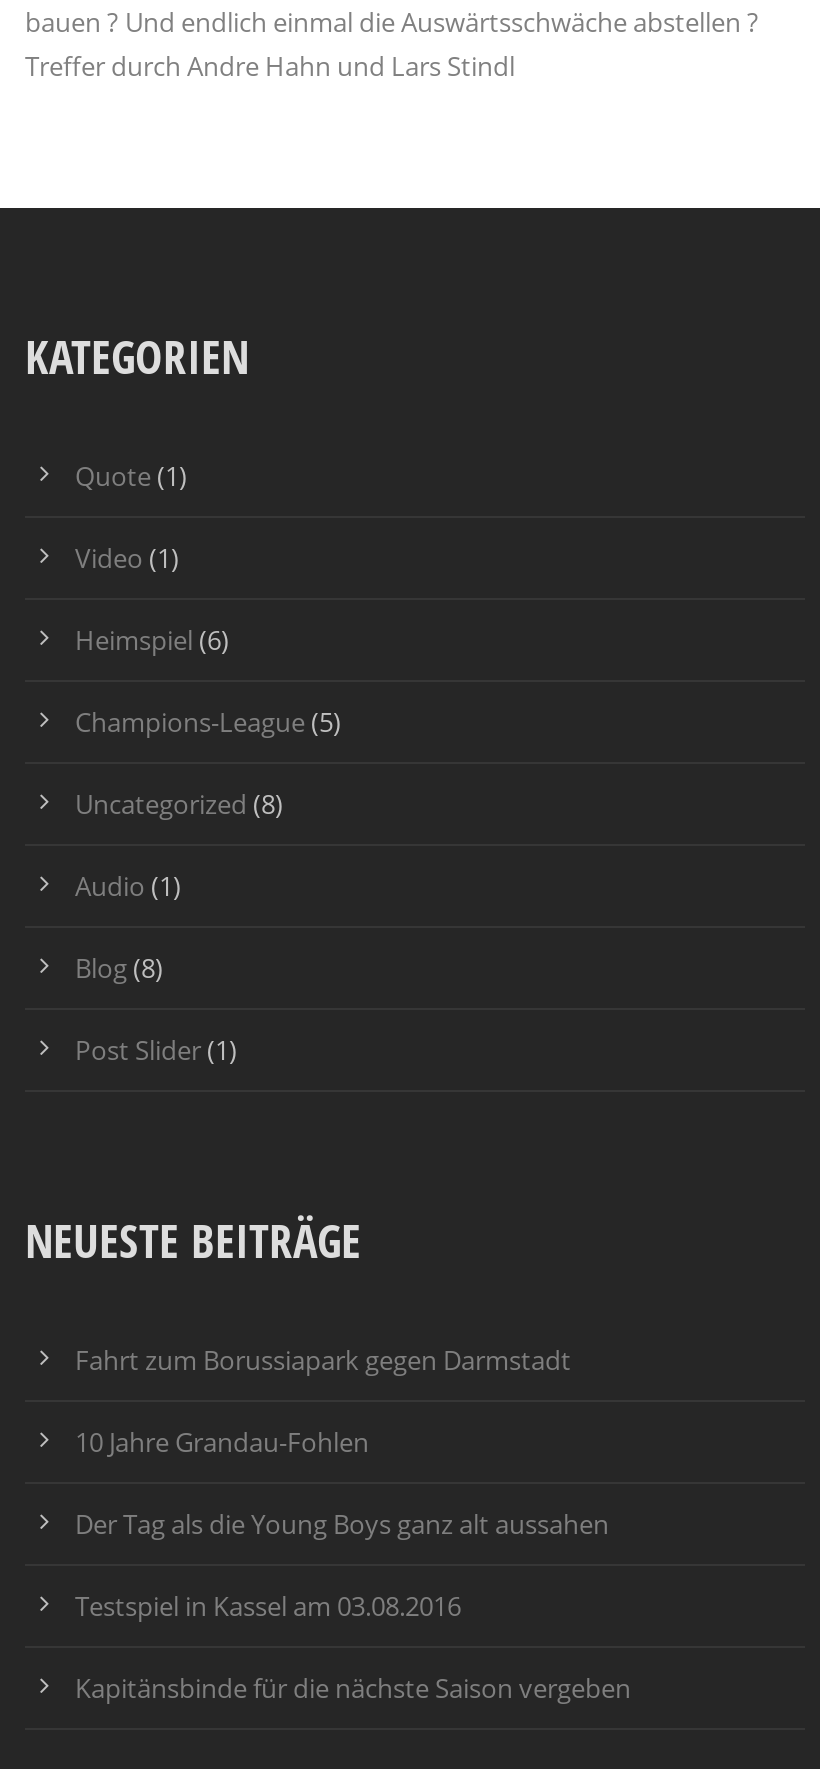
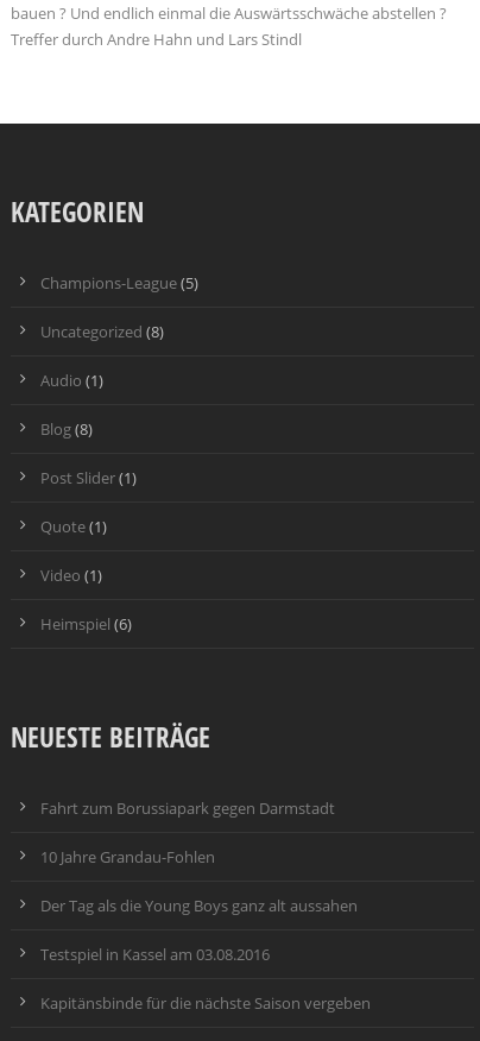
moved down: Quote (1) | Video (1) | Heimspiel (6)

moved up: Champions-League (5) | Uncategorized (8) | Audio (1) | Blog (8) | Post Slider (1)
